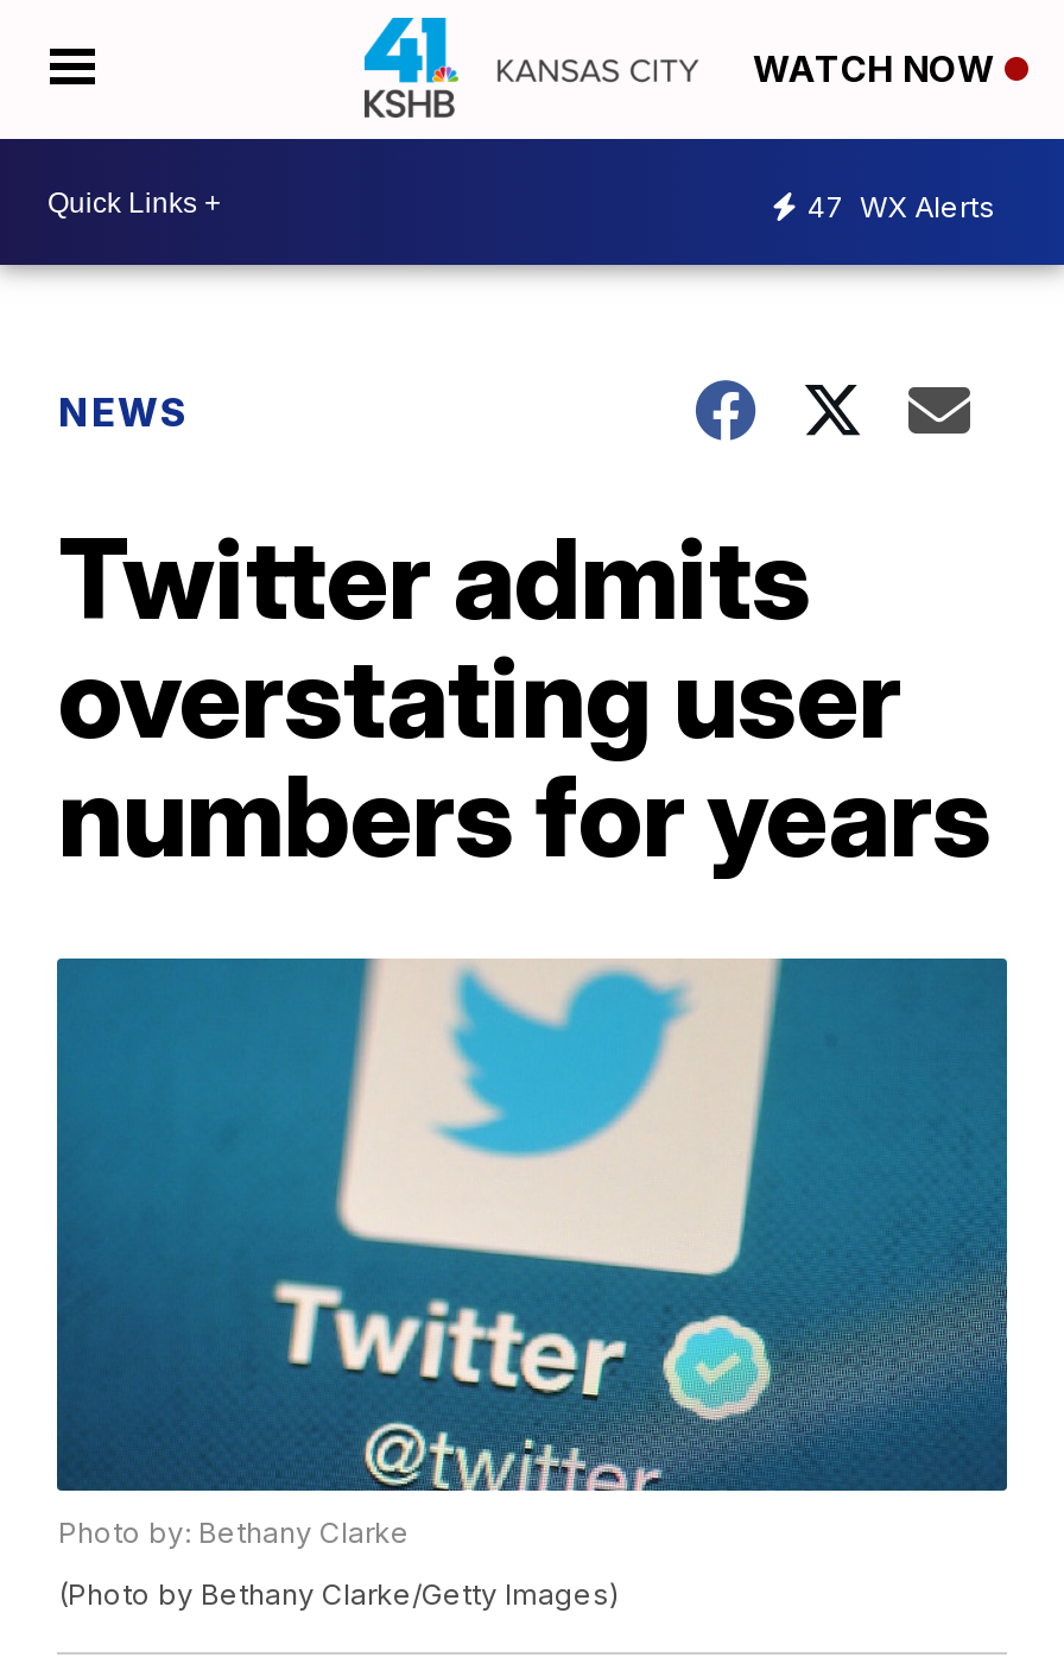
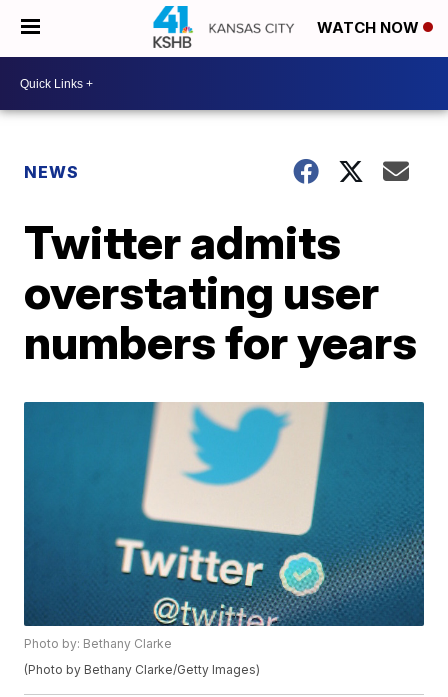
- 47 WX Alerts
